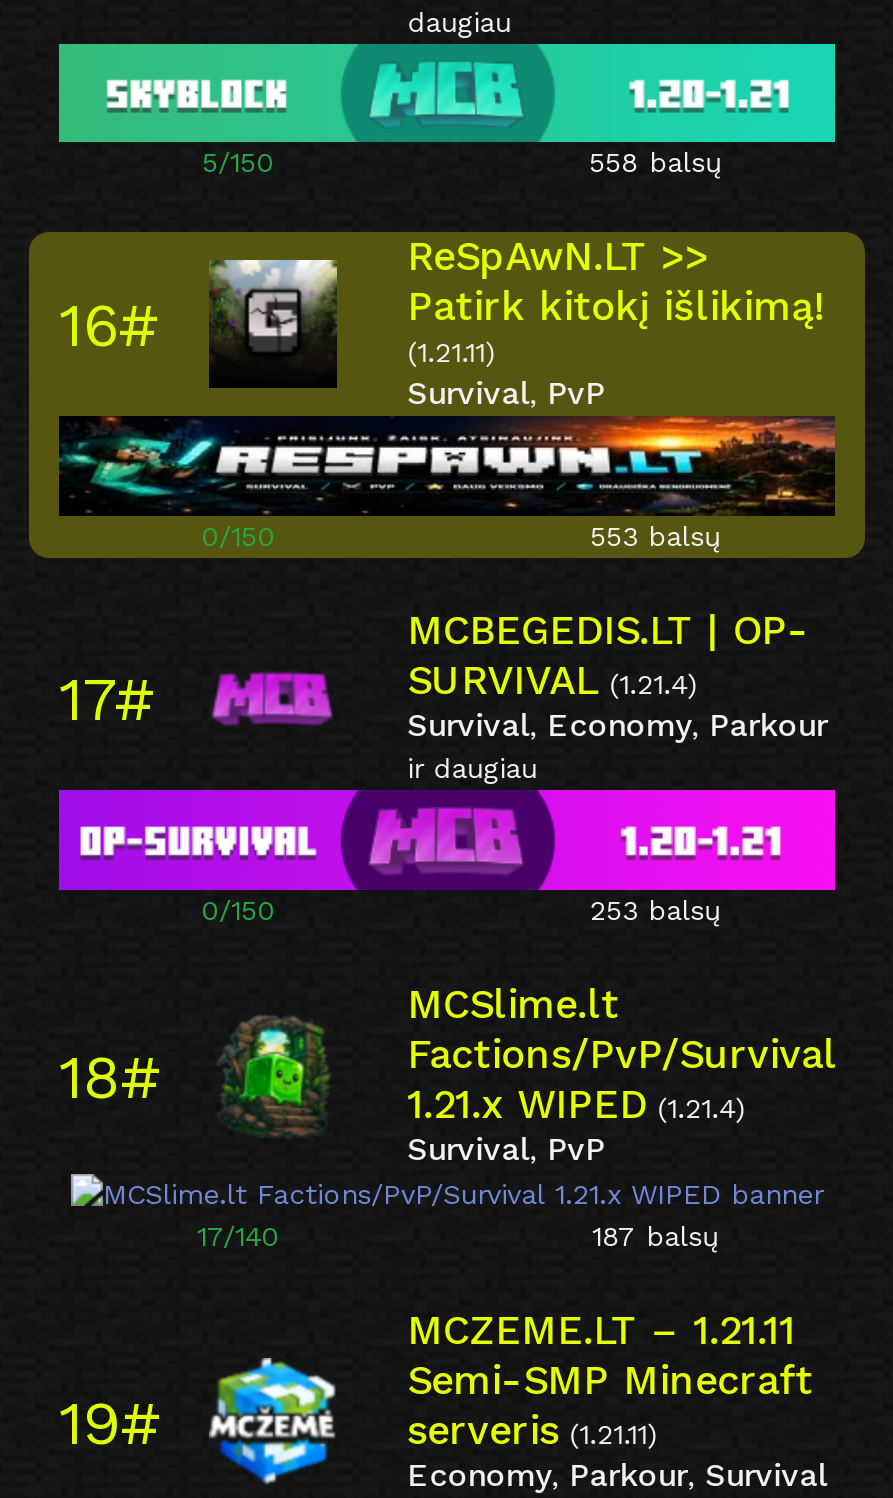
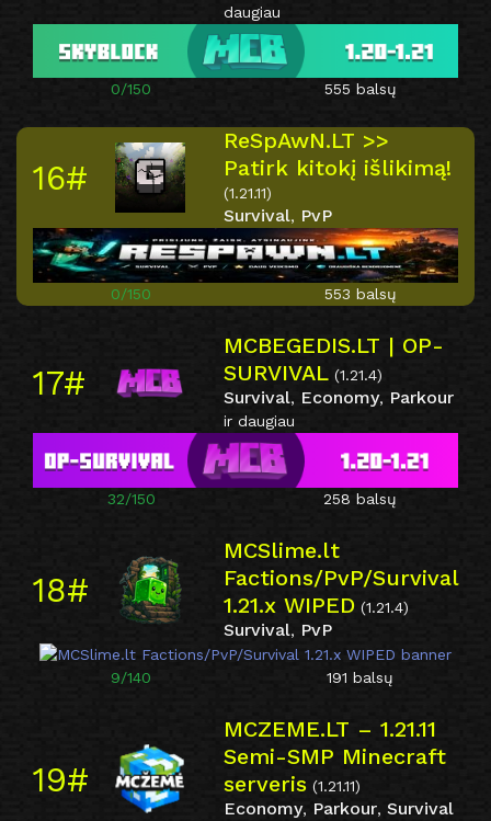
- 5/150
+ 0/150

- 558 balsų
+ 555 balsų

- 0/150
+ 32/150

- 253 balsų
+ 258 balsų

- 17/140
+ 9/140

- 187 balsų
+ 191 balsų
